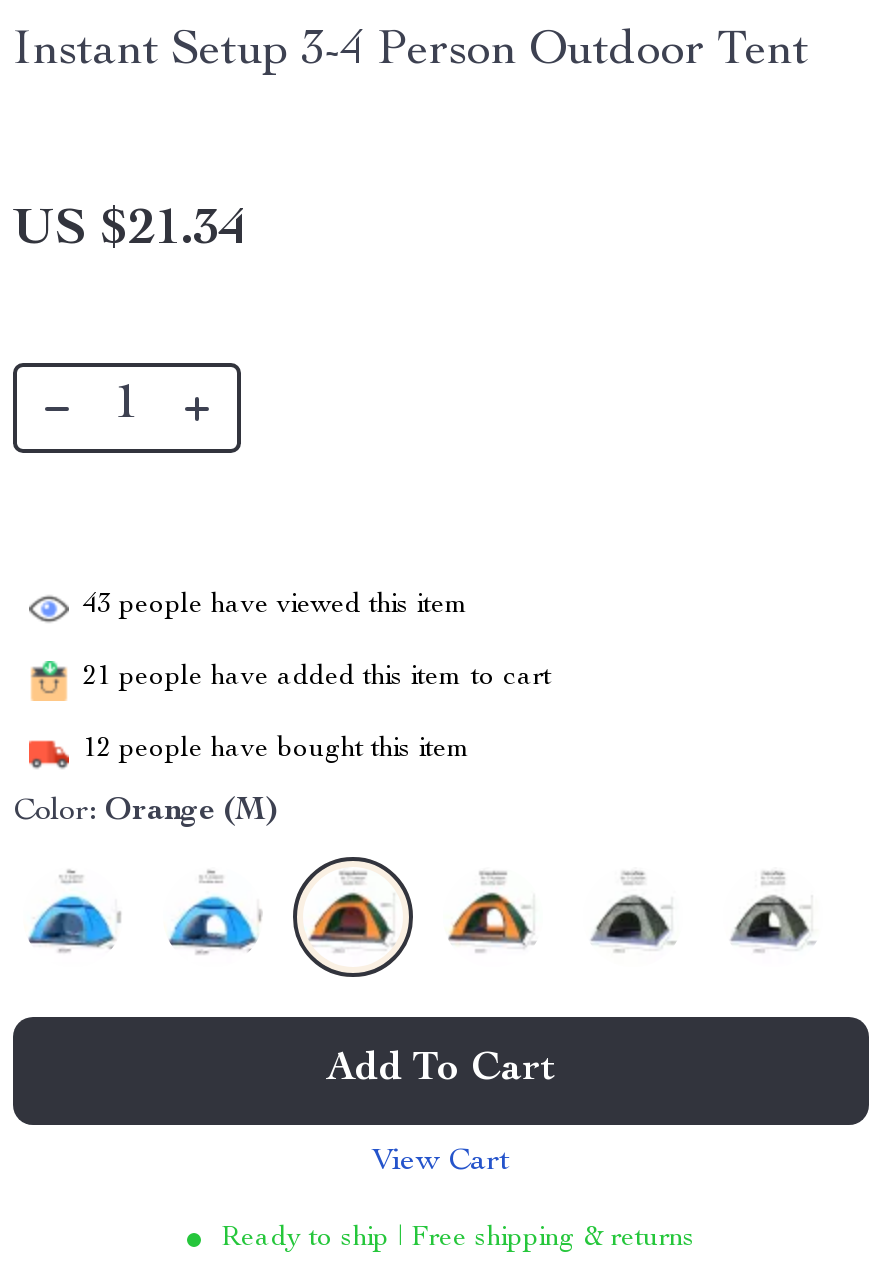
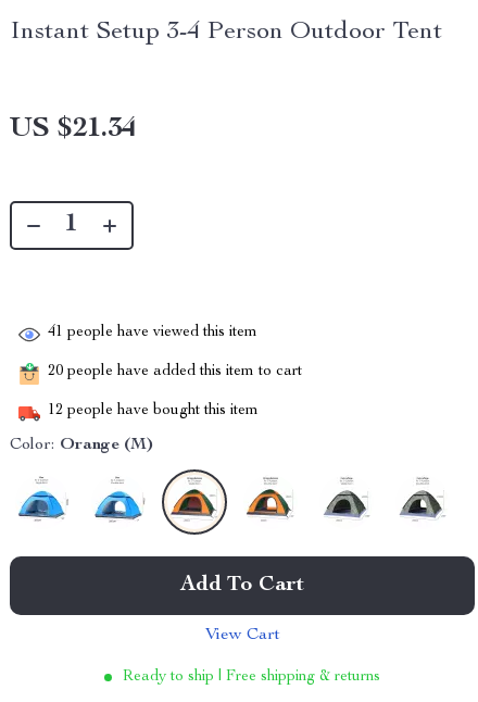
- 43 people have viewed this item
+ 41 people have viewed this item

- 21 people have added this item to cart
+ 20 people have added this item to cart
